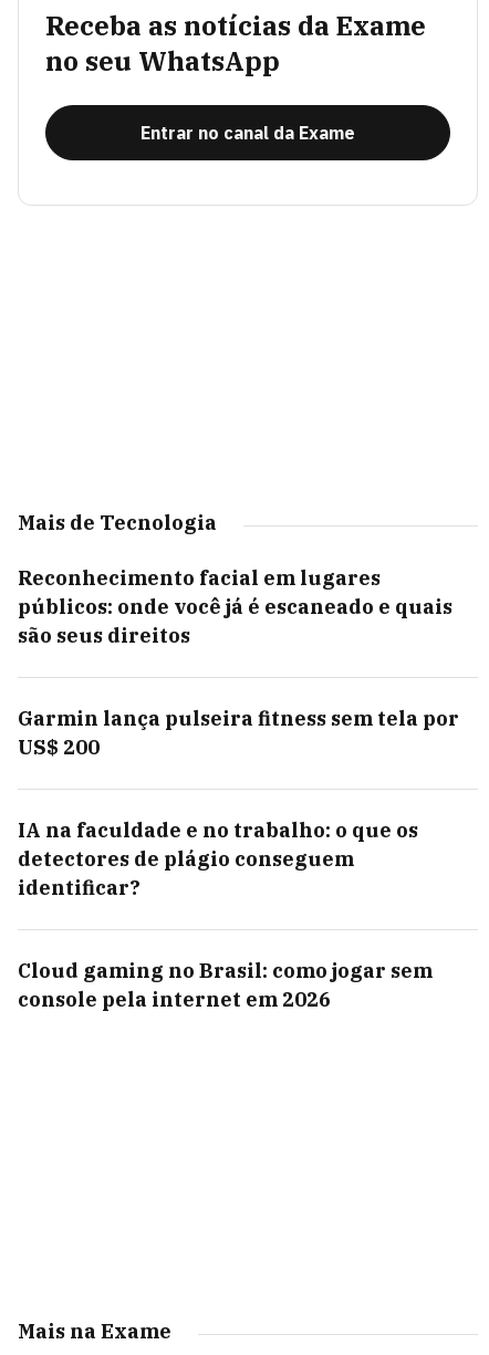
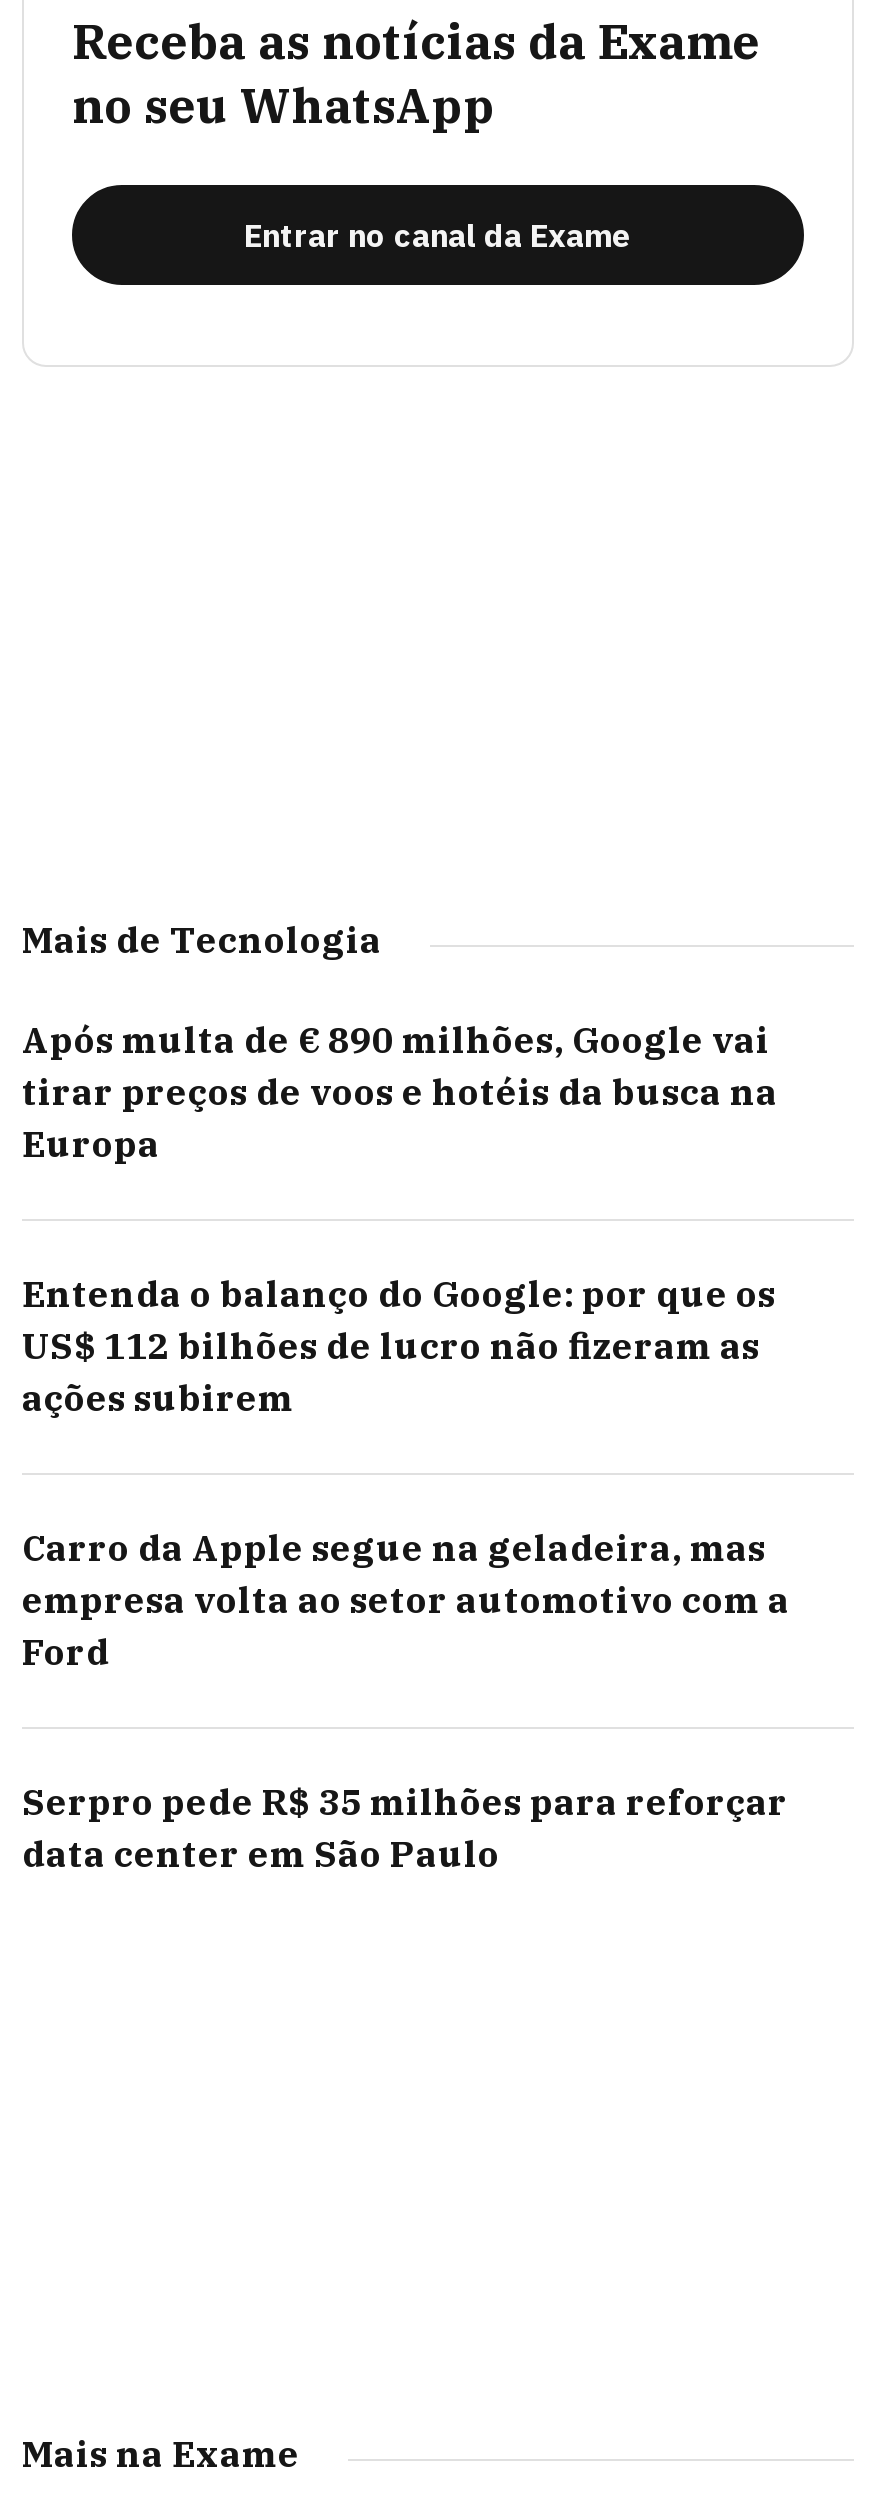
- Reconhecimento facial em lugares
- públicos: onde você já é escaneado e quais
- são seus direitos
+ Após multa de € 890 milhões, Google vai
+ tirar preços de voos e hotéis da busca na
+ Europa

- Garmin lança pulseira fitness sem tela por
- US$ 200
+ Entenda o balanço do Google: por que os
+ US$ 112 bilhões de lucro não fizeram as
+ ações subirem

- IA na faculdade e no trabalho: o que os
- detectores de plágio conseguem
- identificar?
+ Carro da Apple segue na geladeira, mas
+ empresa volta ao setor automotivo com a
+ Ford

- Cloud gaming no Brasil: como jogar sem
- console pela internet em 2026
+ Serpro pede R$ 35 milhões para reforçar
+ data center em São Paulo
